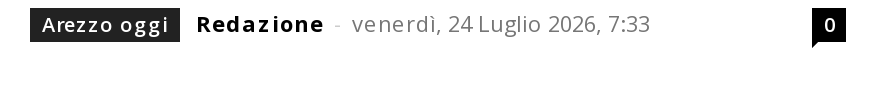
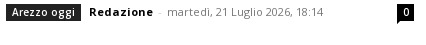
- Redazione - venerdì, 24 Luglio 2026, 7:33
+ Redazione - martedì, 21 Luglio 2026, 18:14
